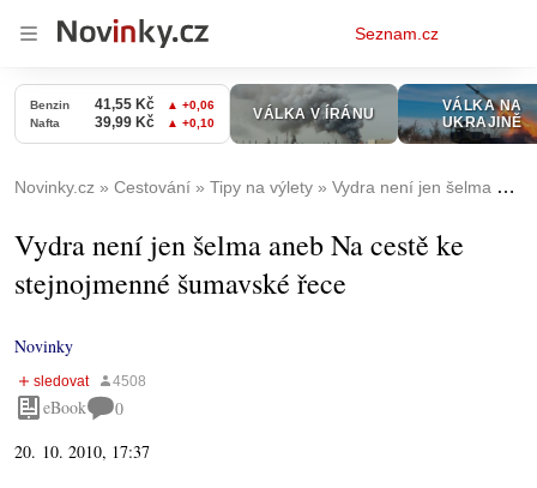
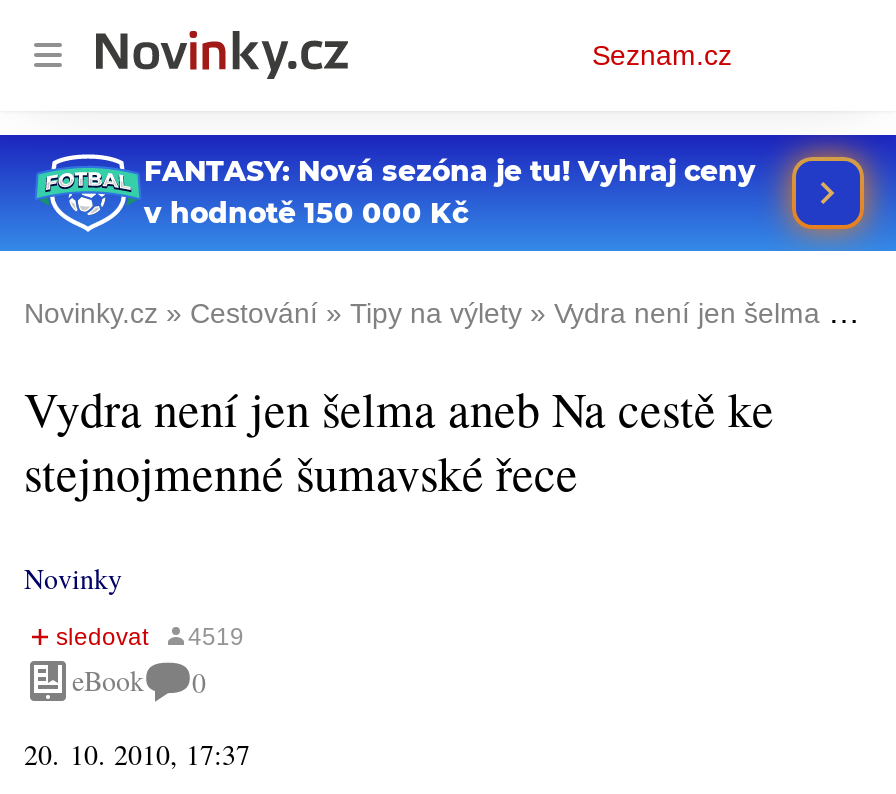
- [image]
+ [image]
